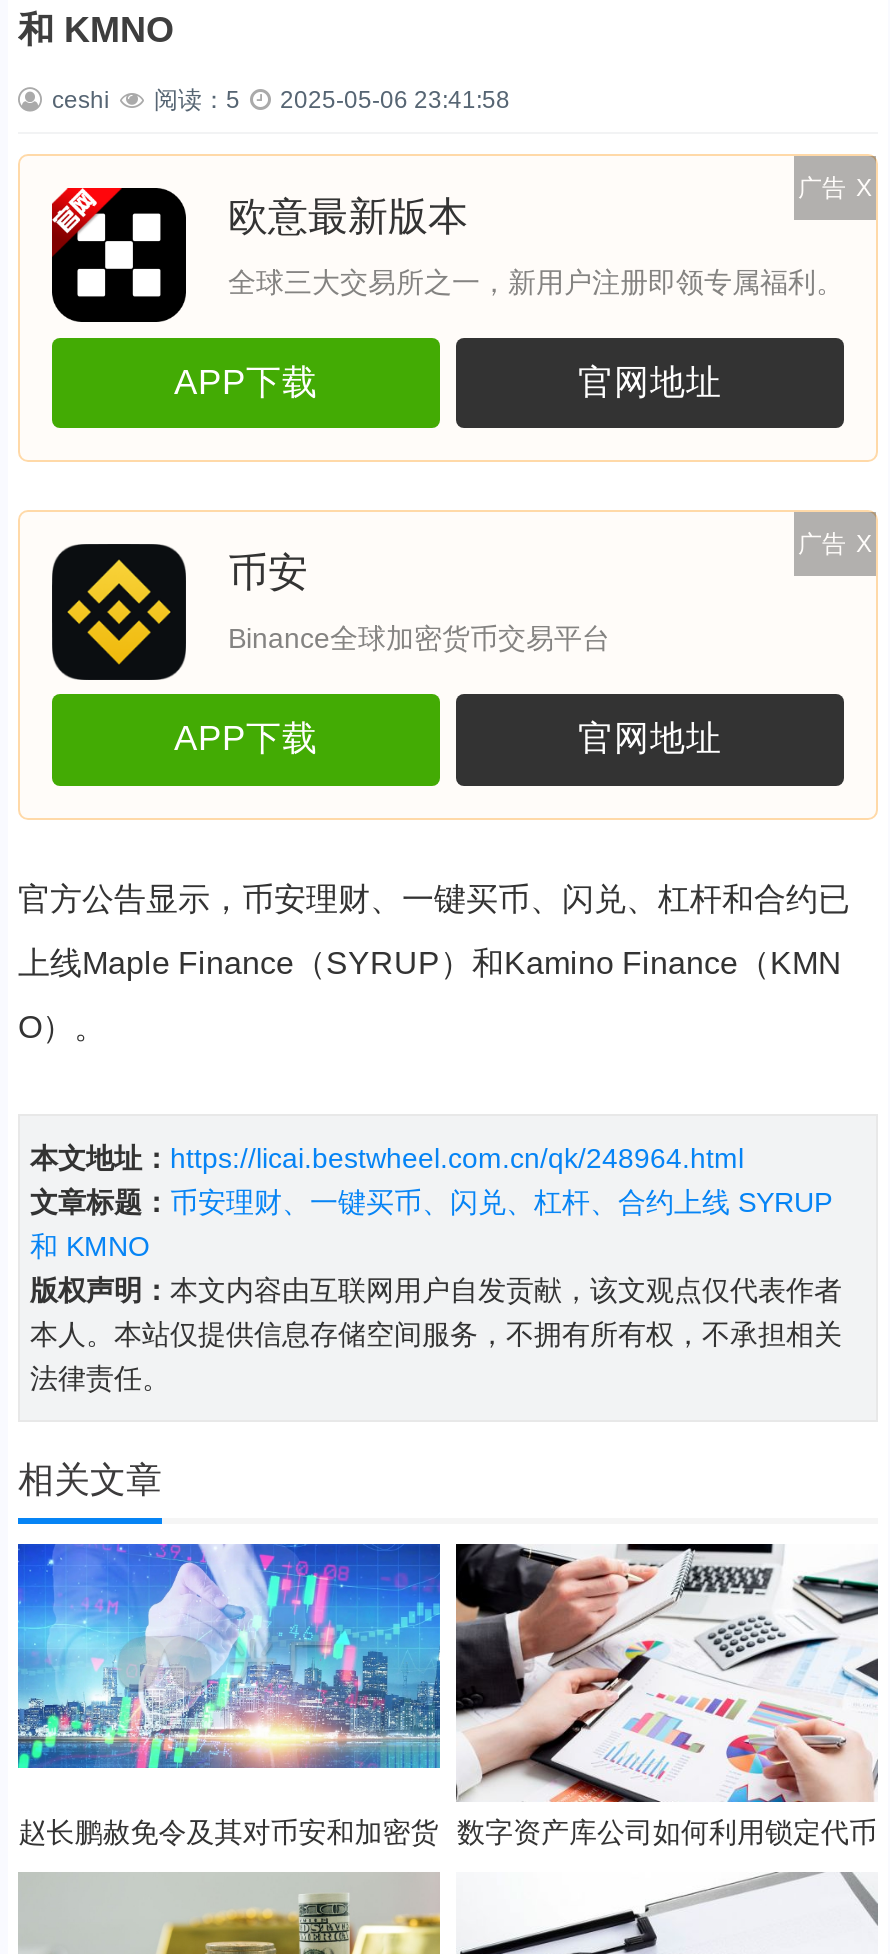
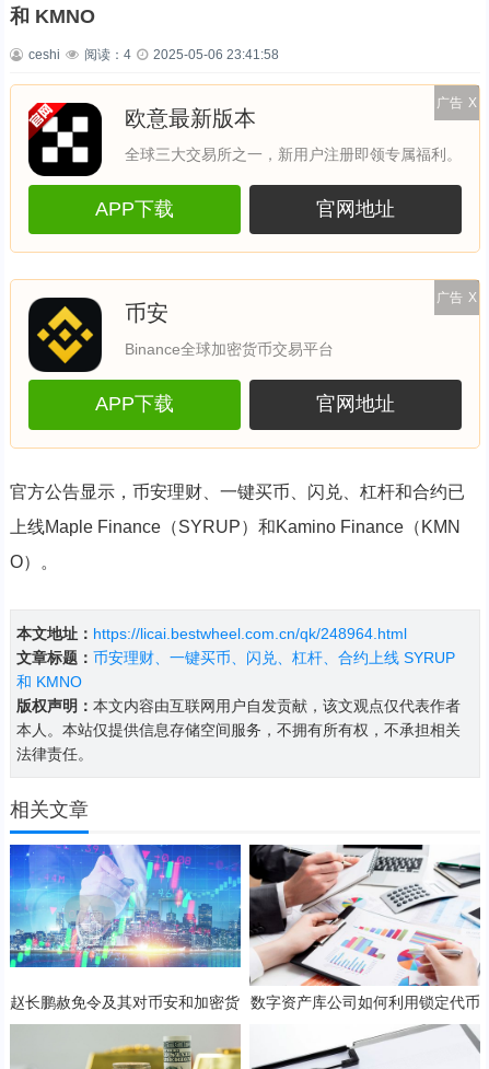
- ceshi 阅读：5 2025-05-06 23:41:58
+ ceshi 阅读：4 2025-05-06 23:41:58
